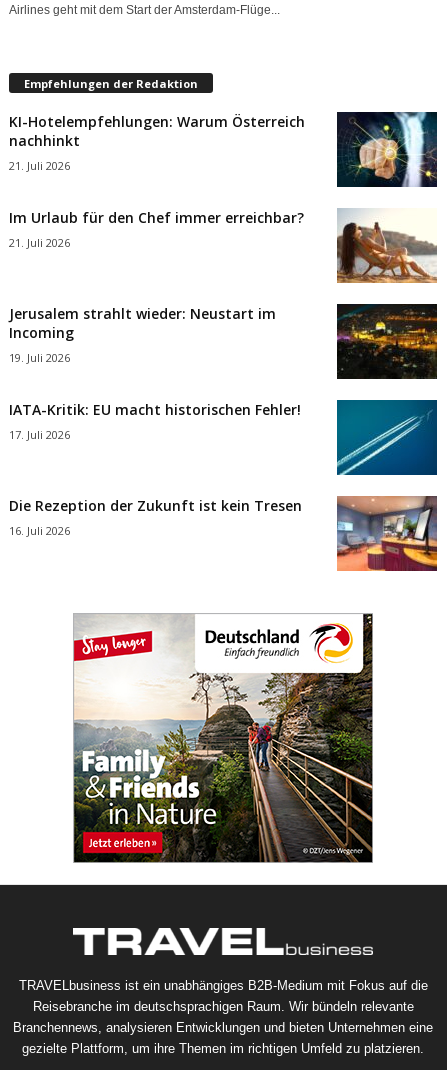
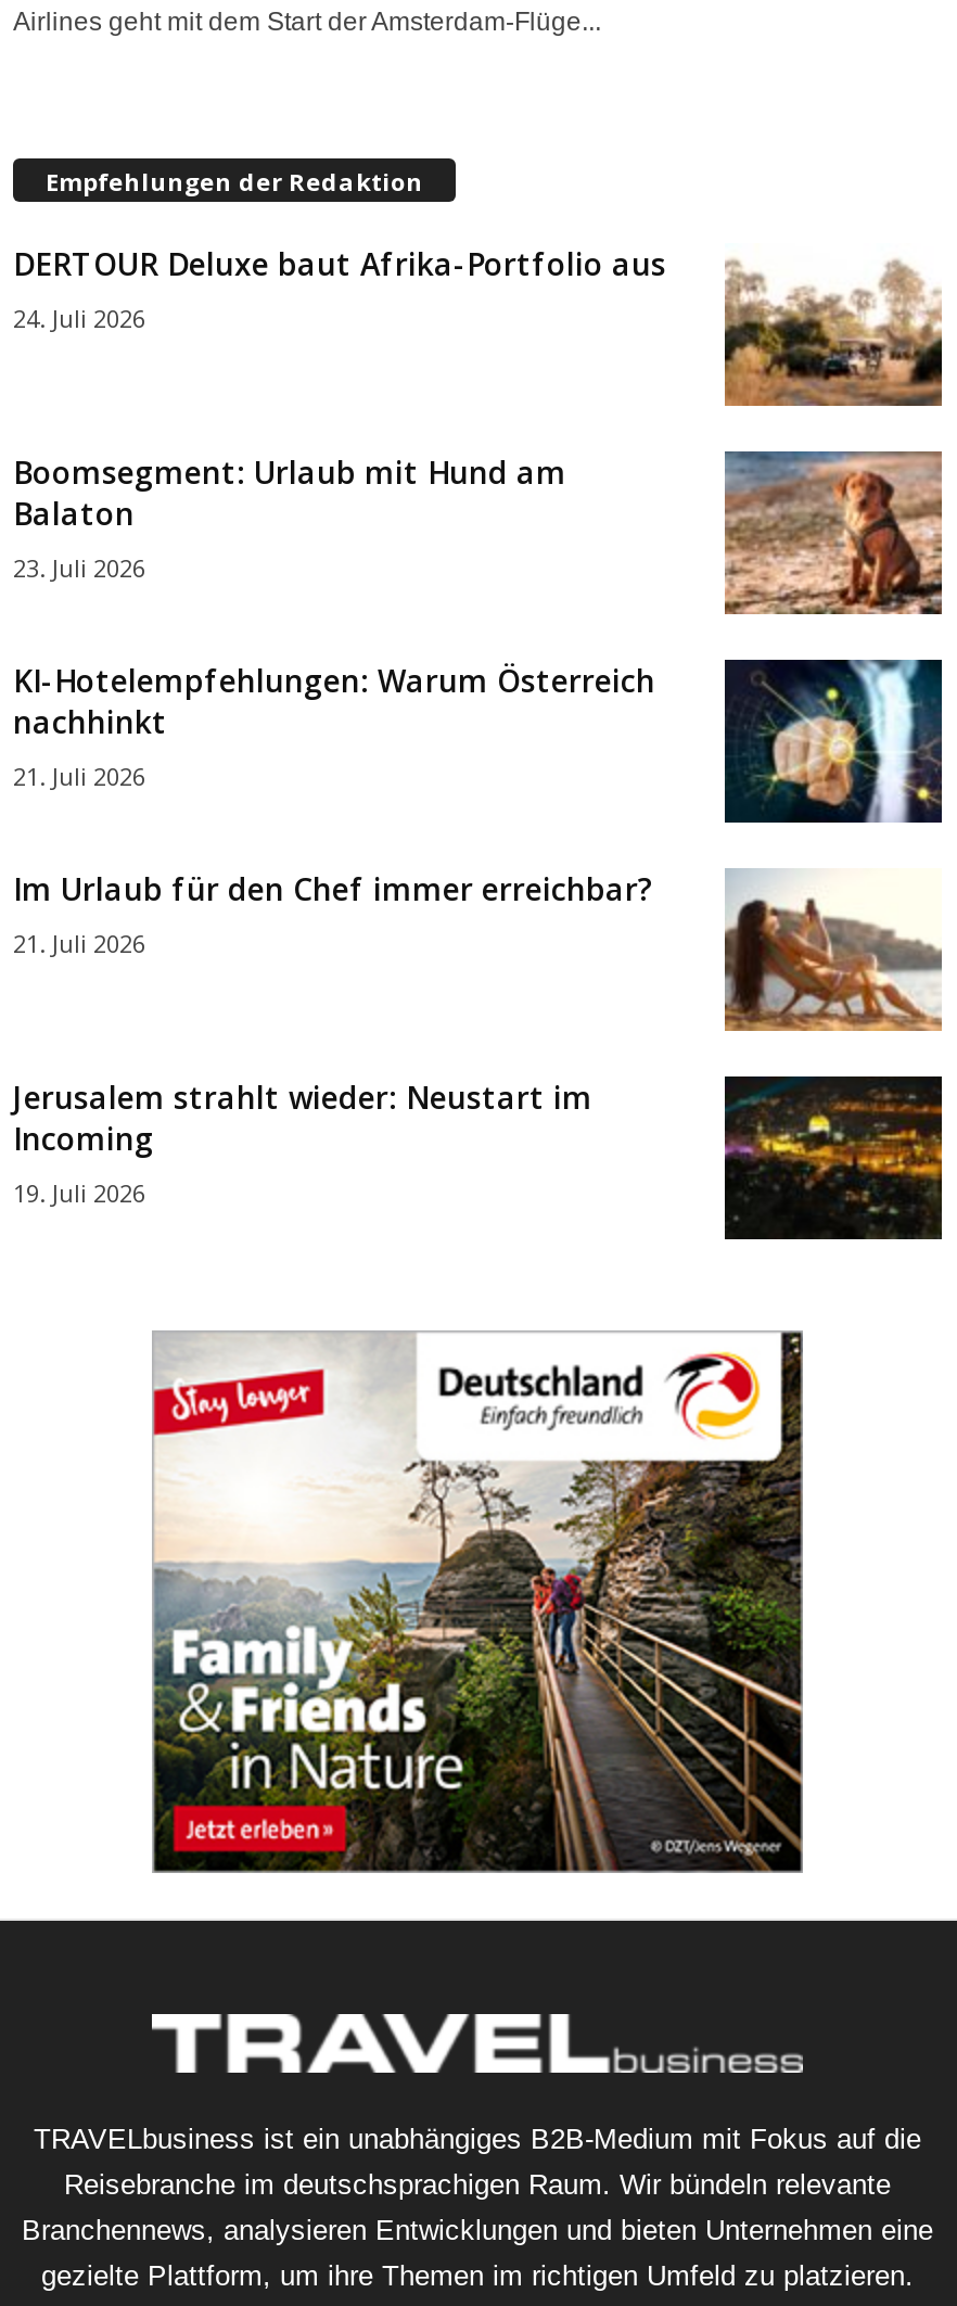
+ [image]
+ DERTOUR Deluxe baut Afrika-Portfolio aus
+ 24. Juli 2026

+ Boomsegment: Urlaub mit Hund am
+ Balaton
+ 23. Juli 2026

+ [image]

moved down: [image] | KI-Hotelempfehlungen: Warum Österreich | nachhinkt | ... | Incoming | 19. Juli 2026

- [image]
- IATA-Kritik: EU macht historischen Fehler!
- 17. Juli 2026

- [image]
- Die Rezeption der Zukunft ist kein Tresen
- 16. Juli 2026
